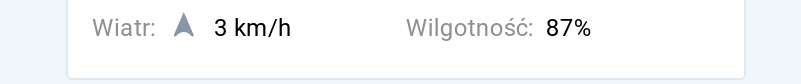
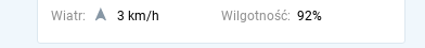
- Wilgotność: 87%
+ Wilgotność: 92%
